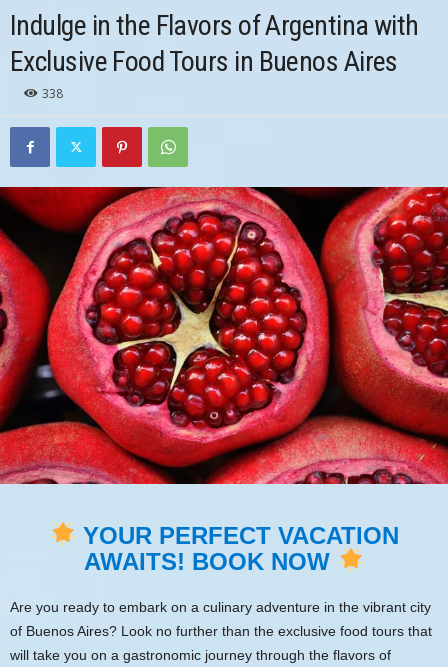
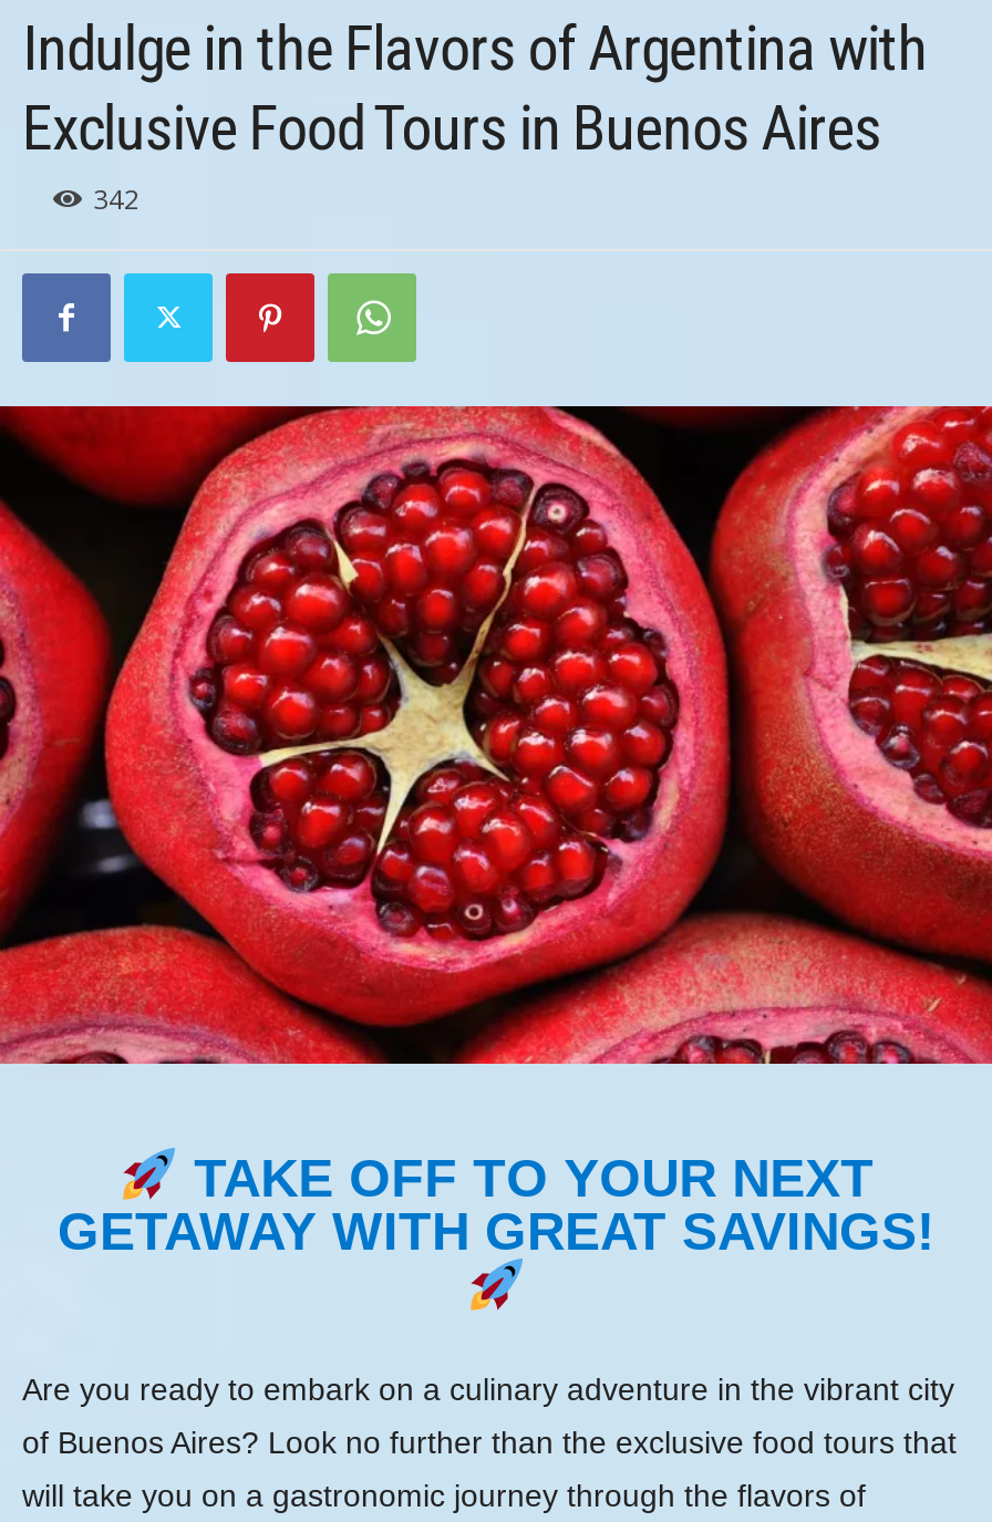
- 338
+ 342

- YOUR PERFECT VACATION
- AWAITS! BOOK NOW
+ TAKE OFF TO YOUR NEXT
+ GETAWAY WITH GREAT SAVINGS!
